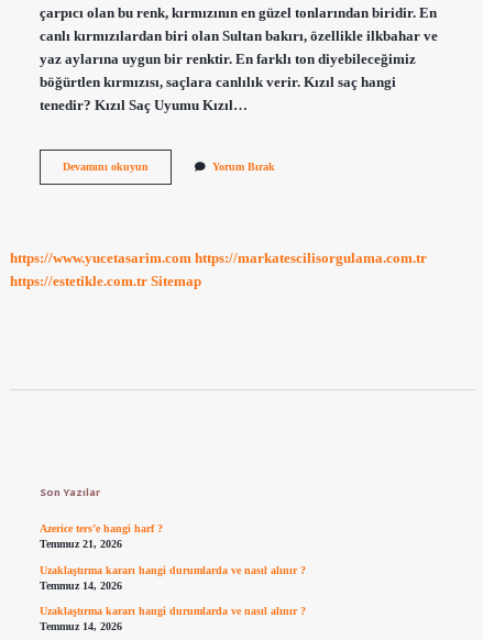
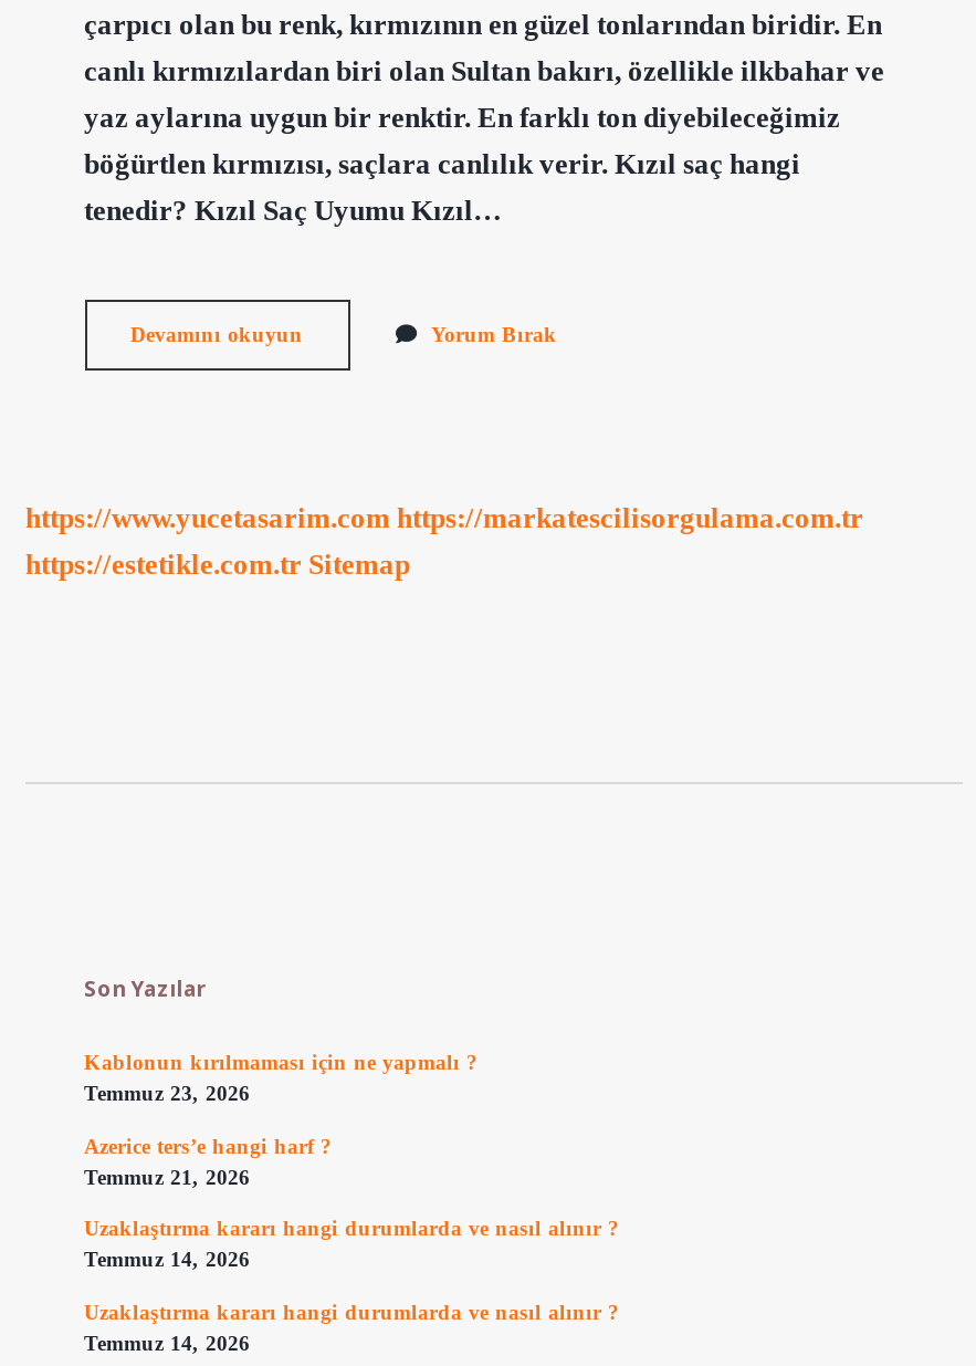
+ Kablonun kırılmaması için ne yapmalı ?
+ Temmuz 23, 2026
